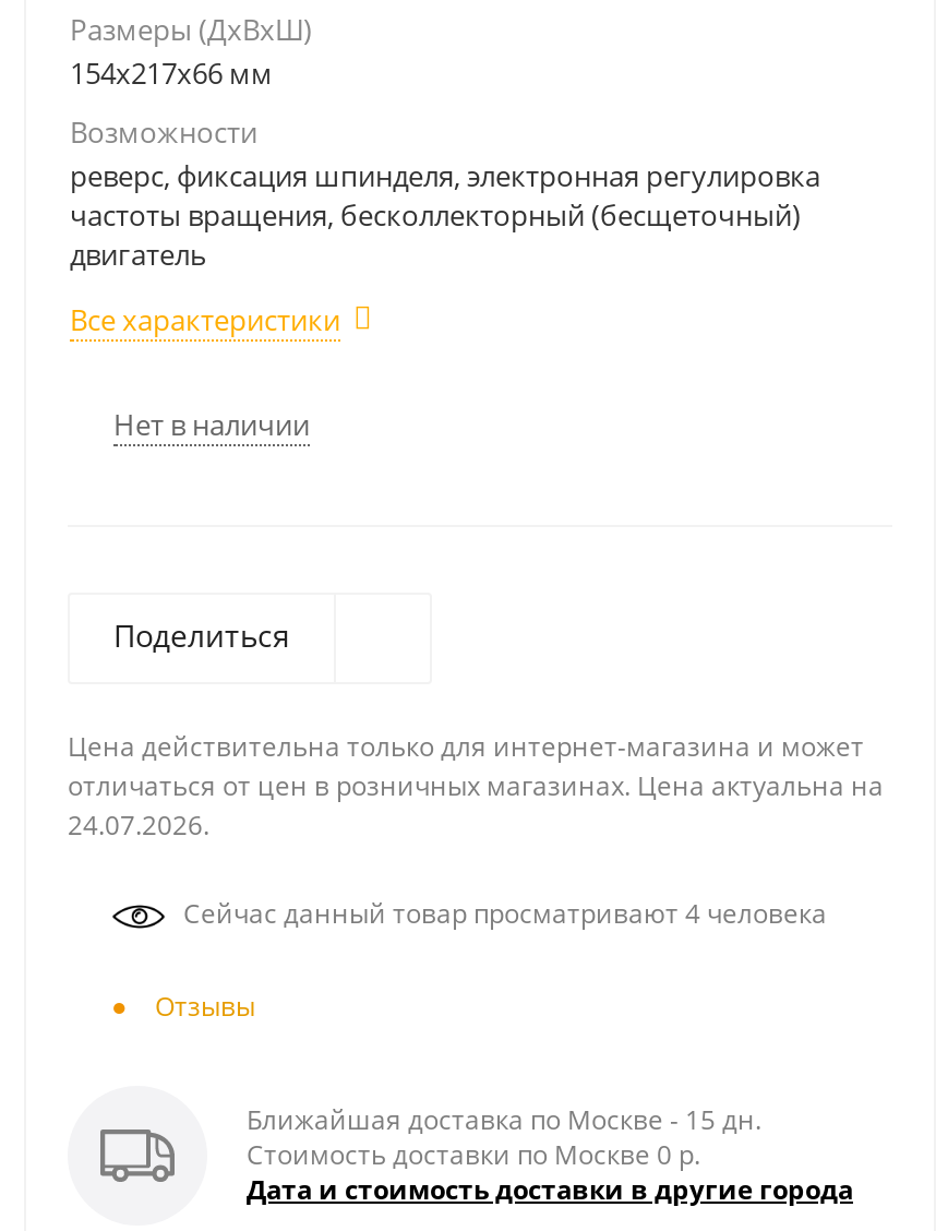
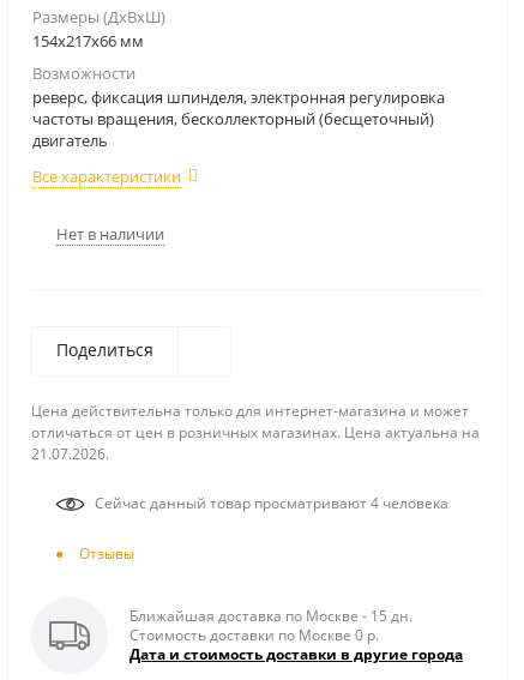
- 24.07.2026.
+ 21.07.2026.
